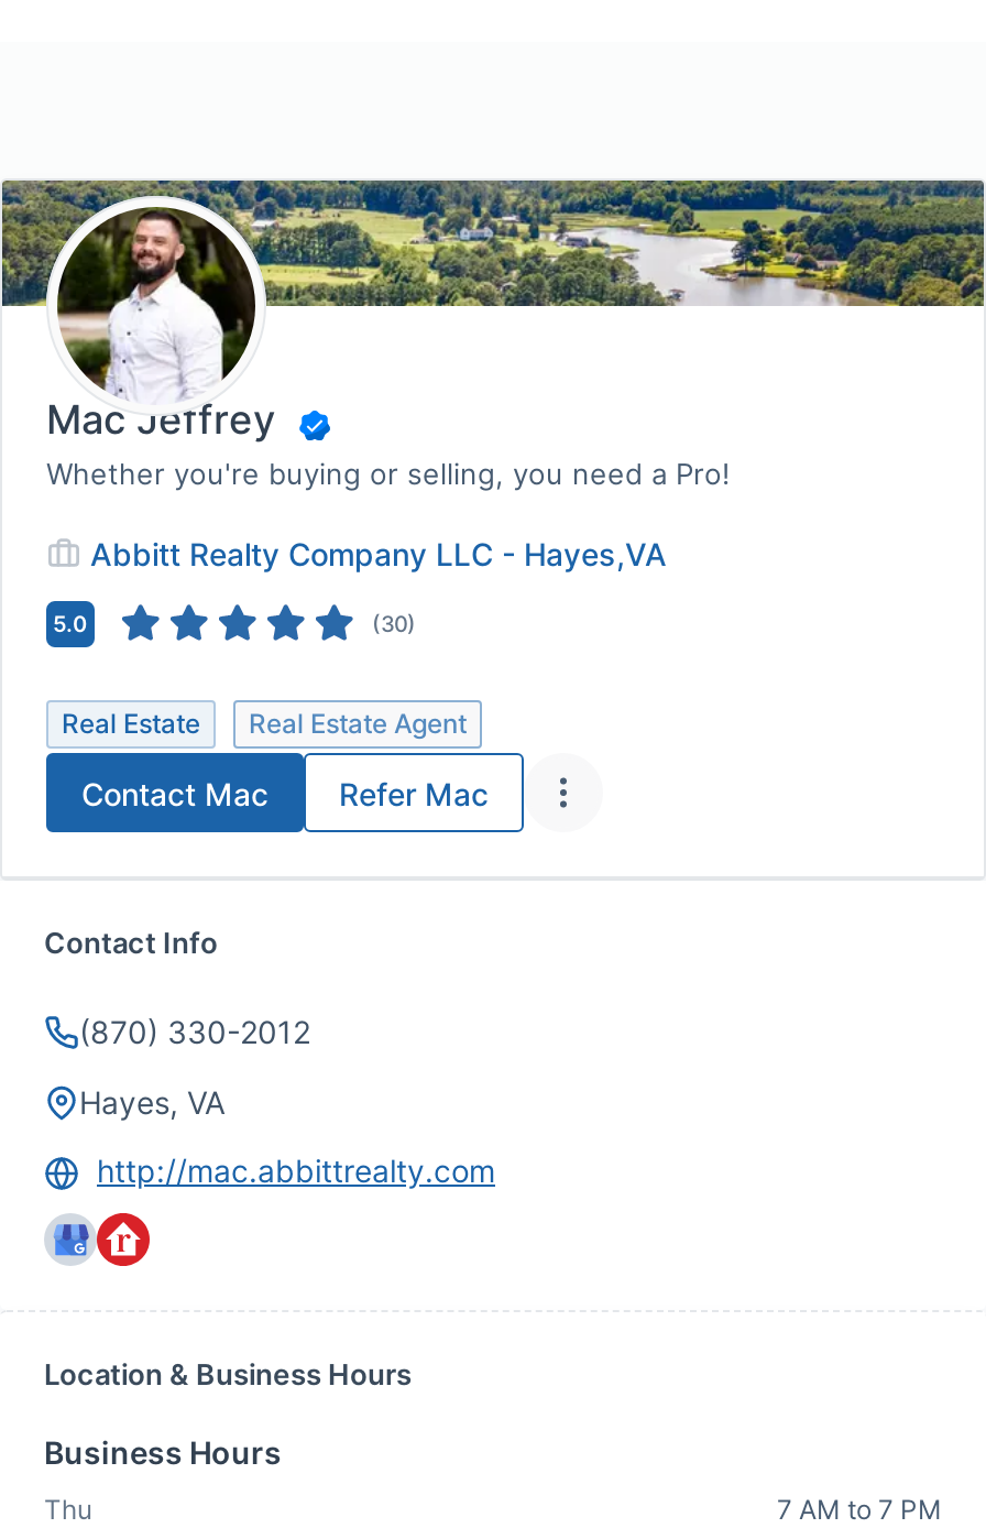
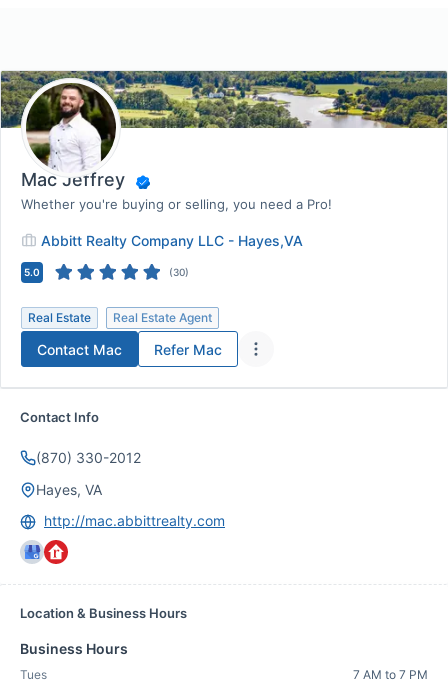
- Thu
+ Tues
